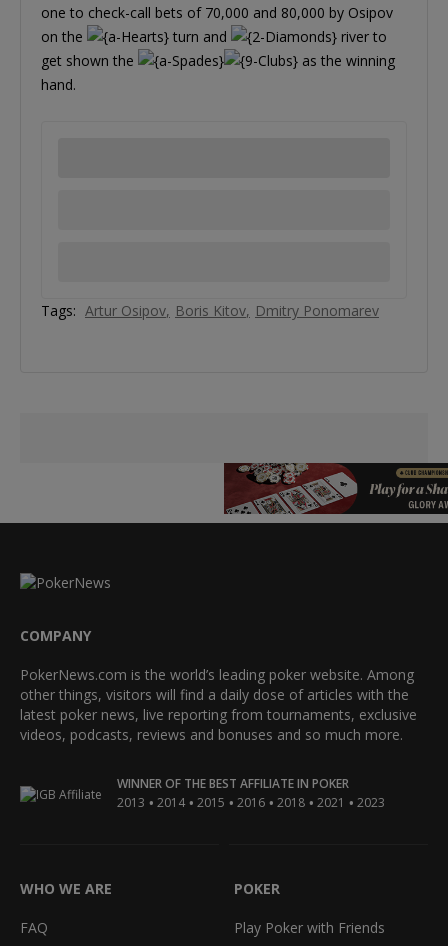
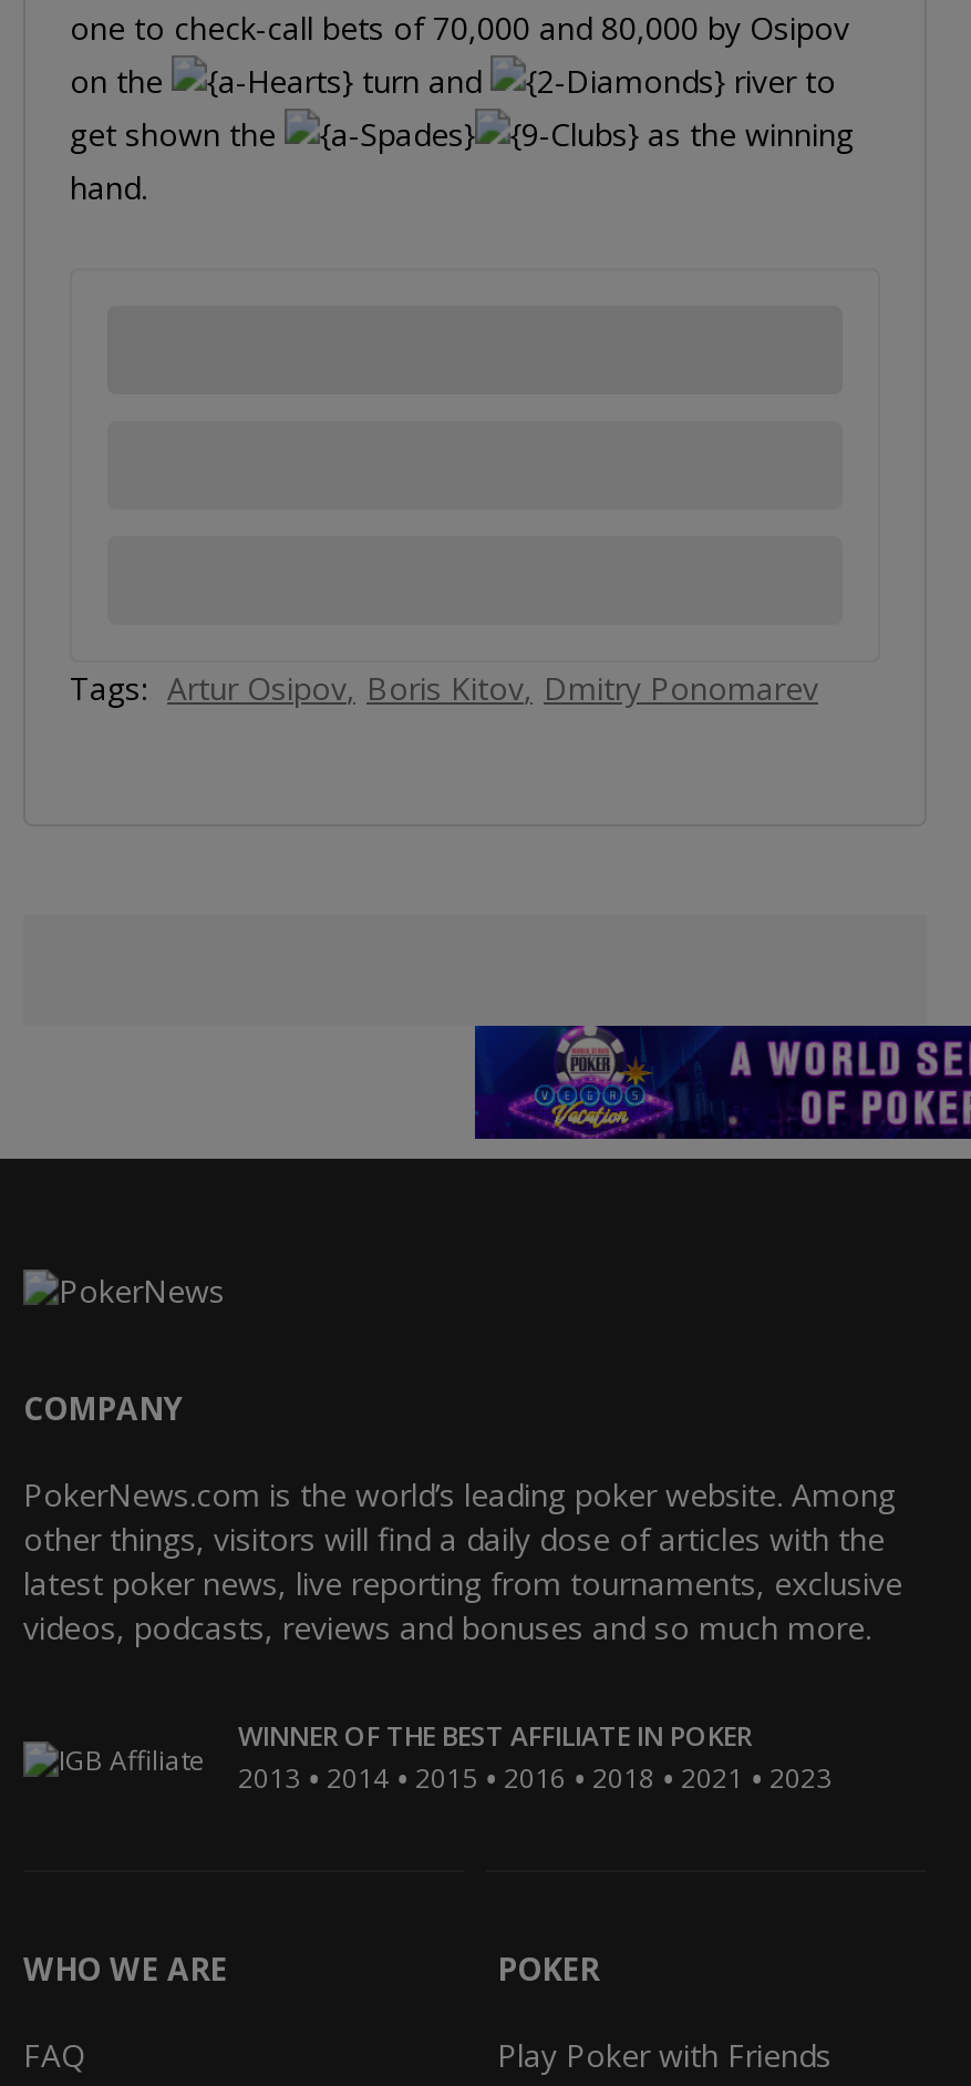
- [image]
+ [image]
